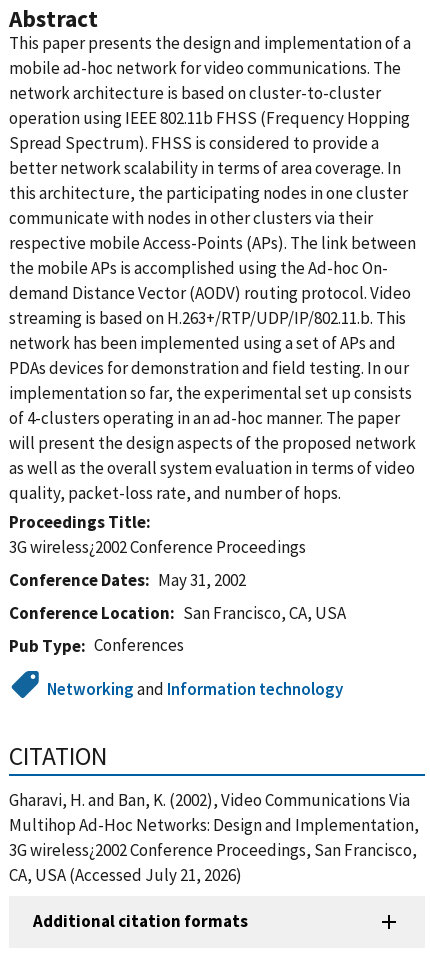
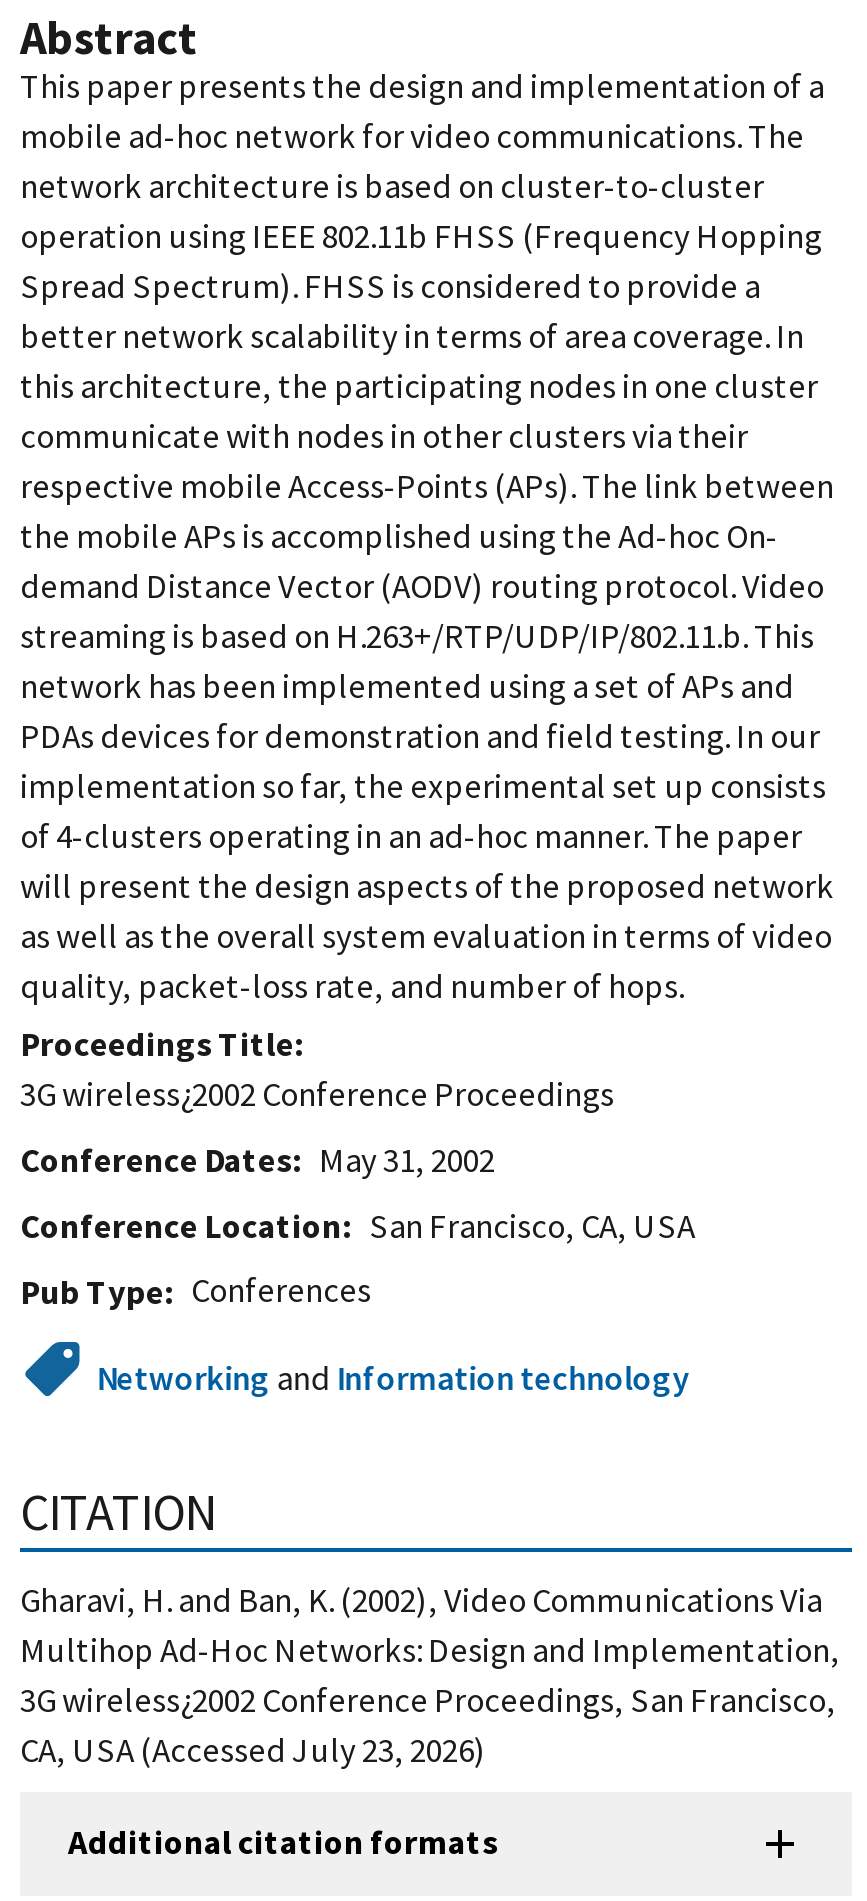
- CA, USA (Accessed July 21, 2026)
+ CA, USA (Accessed July 23, 2026)
